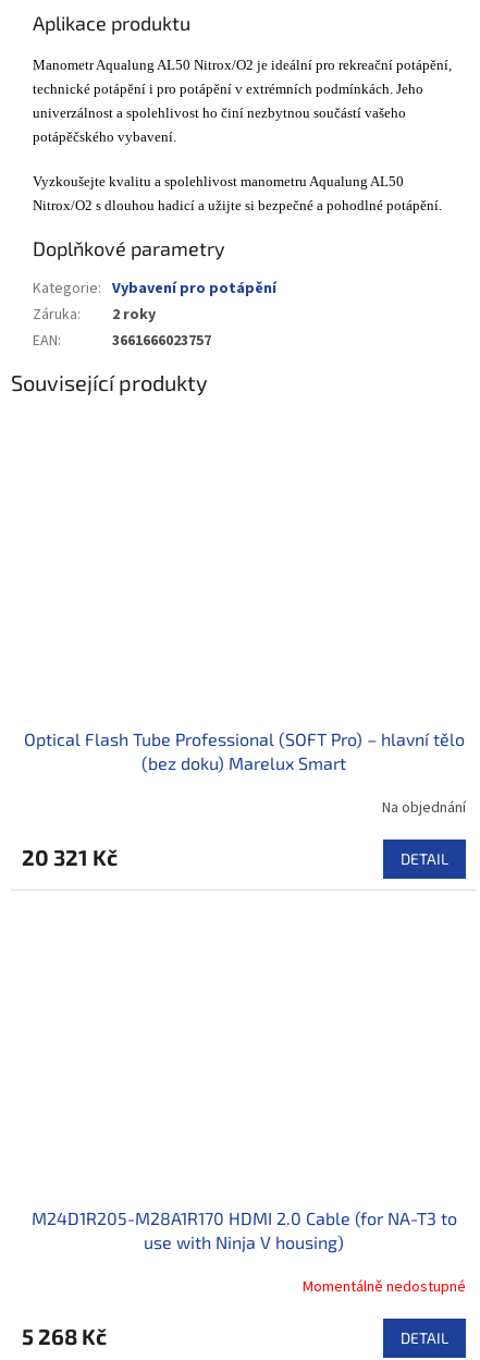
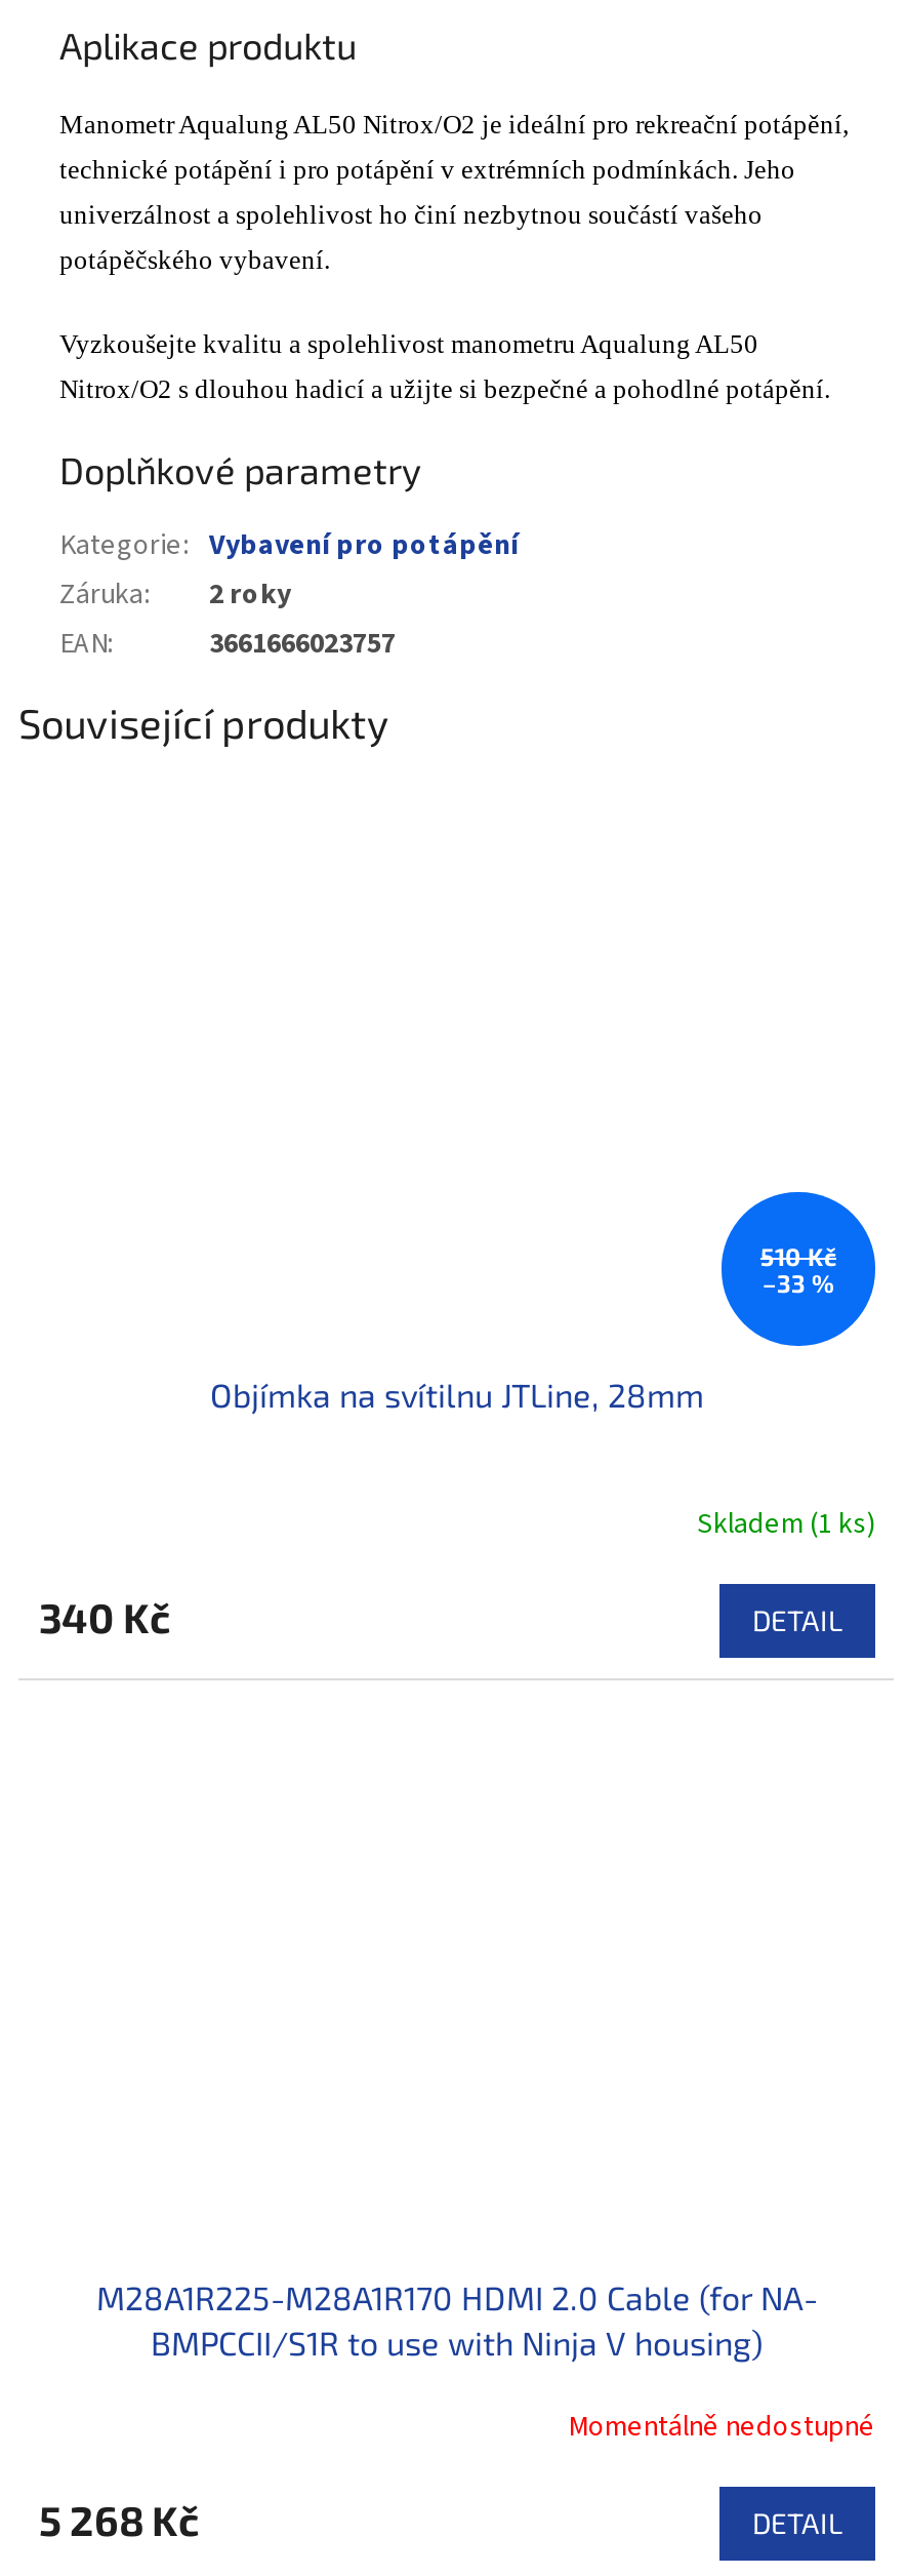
+ [image]

- Optical Flash Tube Professional (SOFT Pro) – hlavní tělo
- (bez doku) Marelux Smart
- Na objednání
- 20 321 Kč
+ 510 Kč
+ –33 %
+ Objímka na svítilnu JTLine, 28mm
+ Skladem (1 ks)
+ 340 Kč

- M24D1R205-M28A1R170 HDMI 2.0 Cable (for NA-T3 to
- use with Ninja V housing)
+ M28A1R225-M28A1R170 HDMI 2.0 Cable (for NA-
+ BMPCCII/S1R to use with Ninja V housing)
